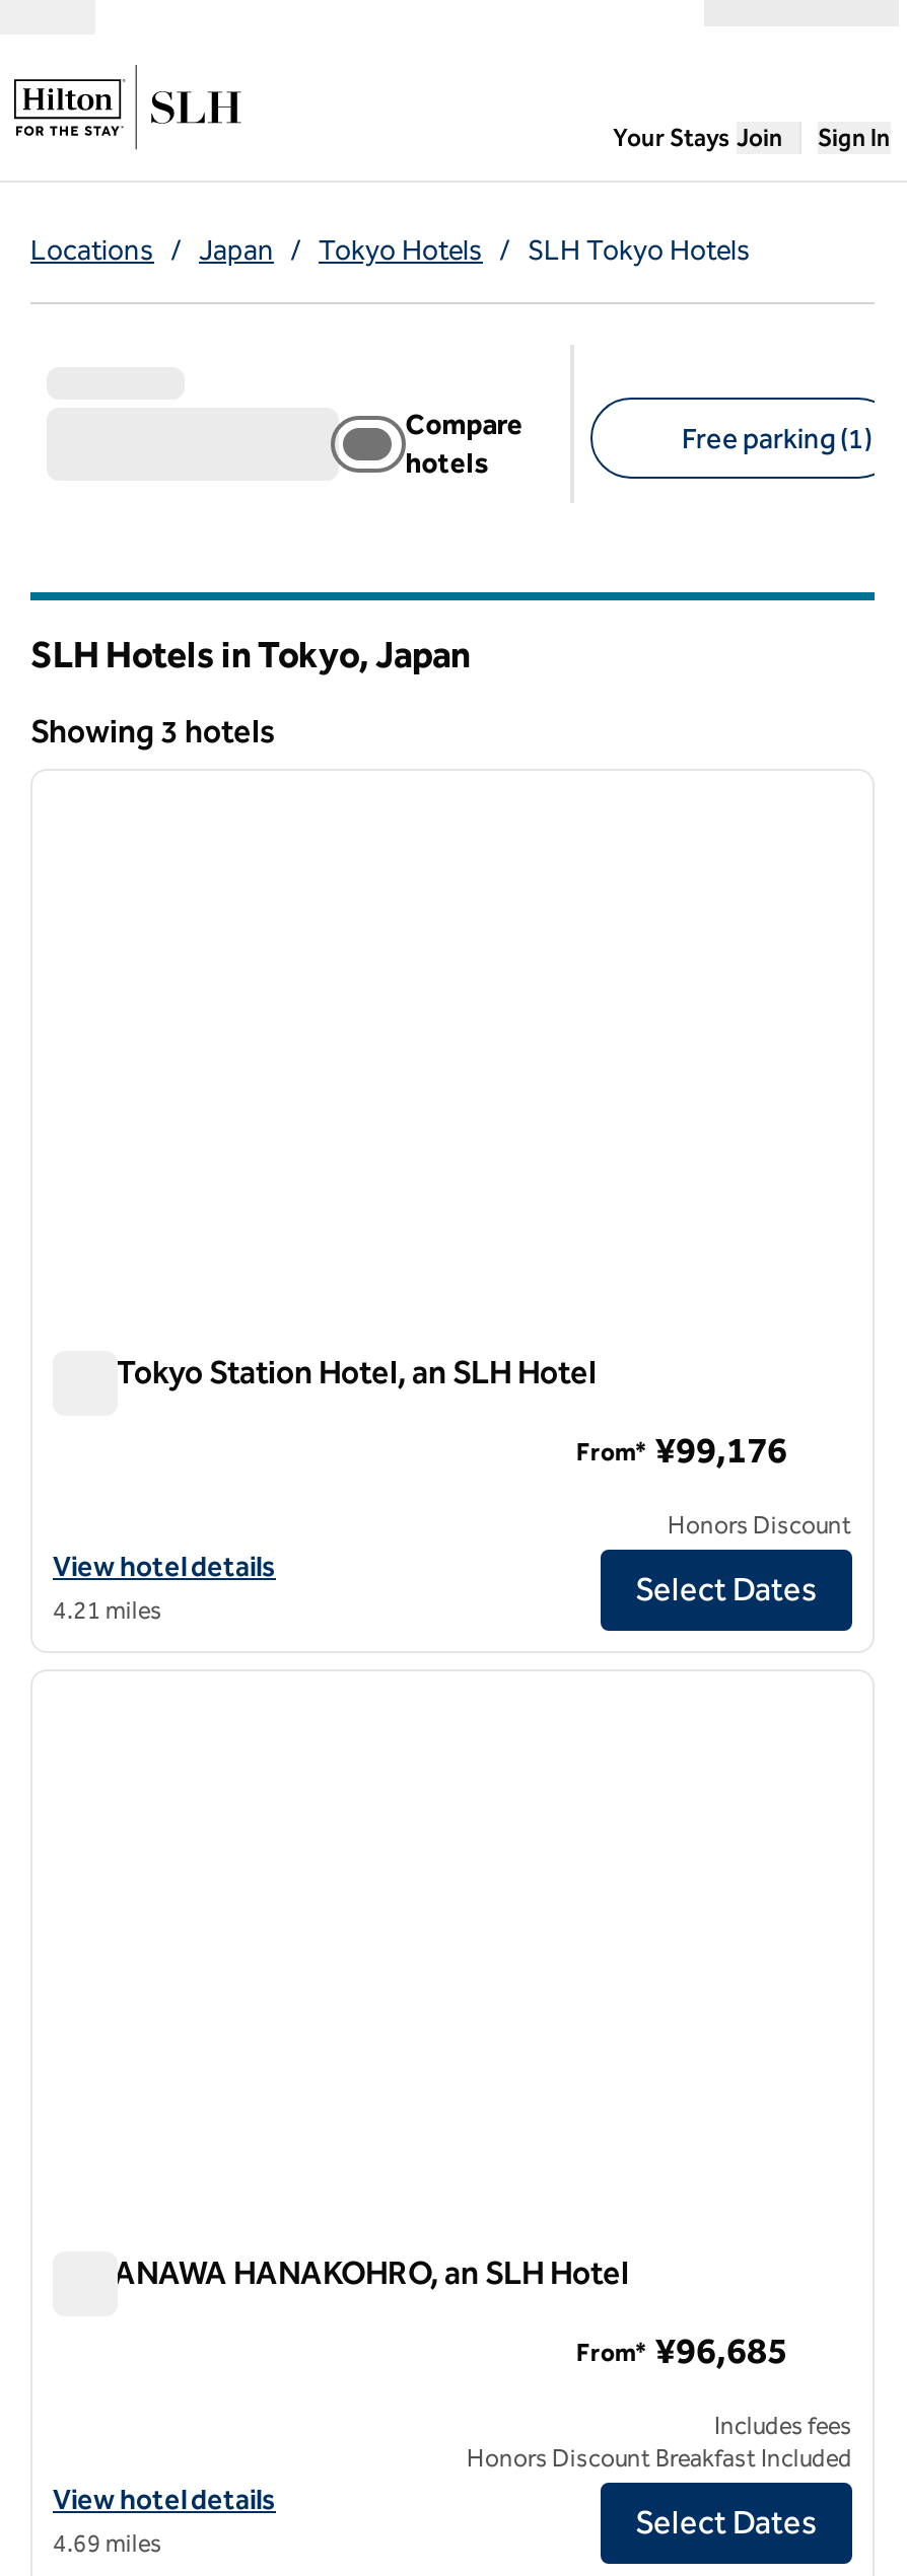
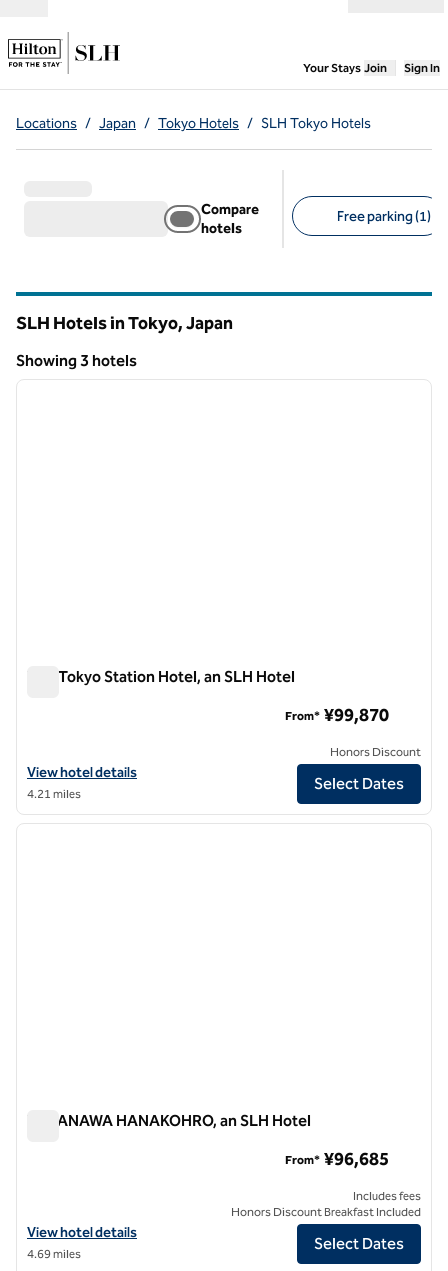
- From* ¥99,176
+ From* ¥99,870
